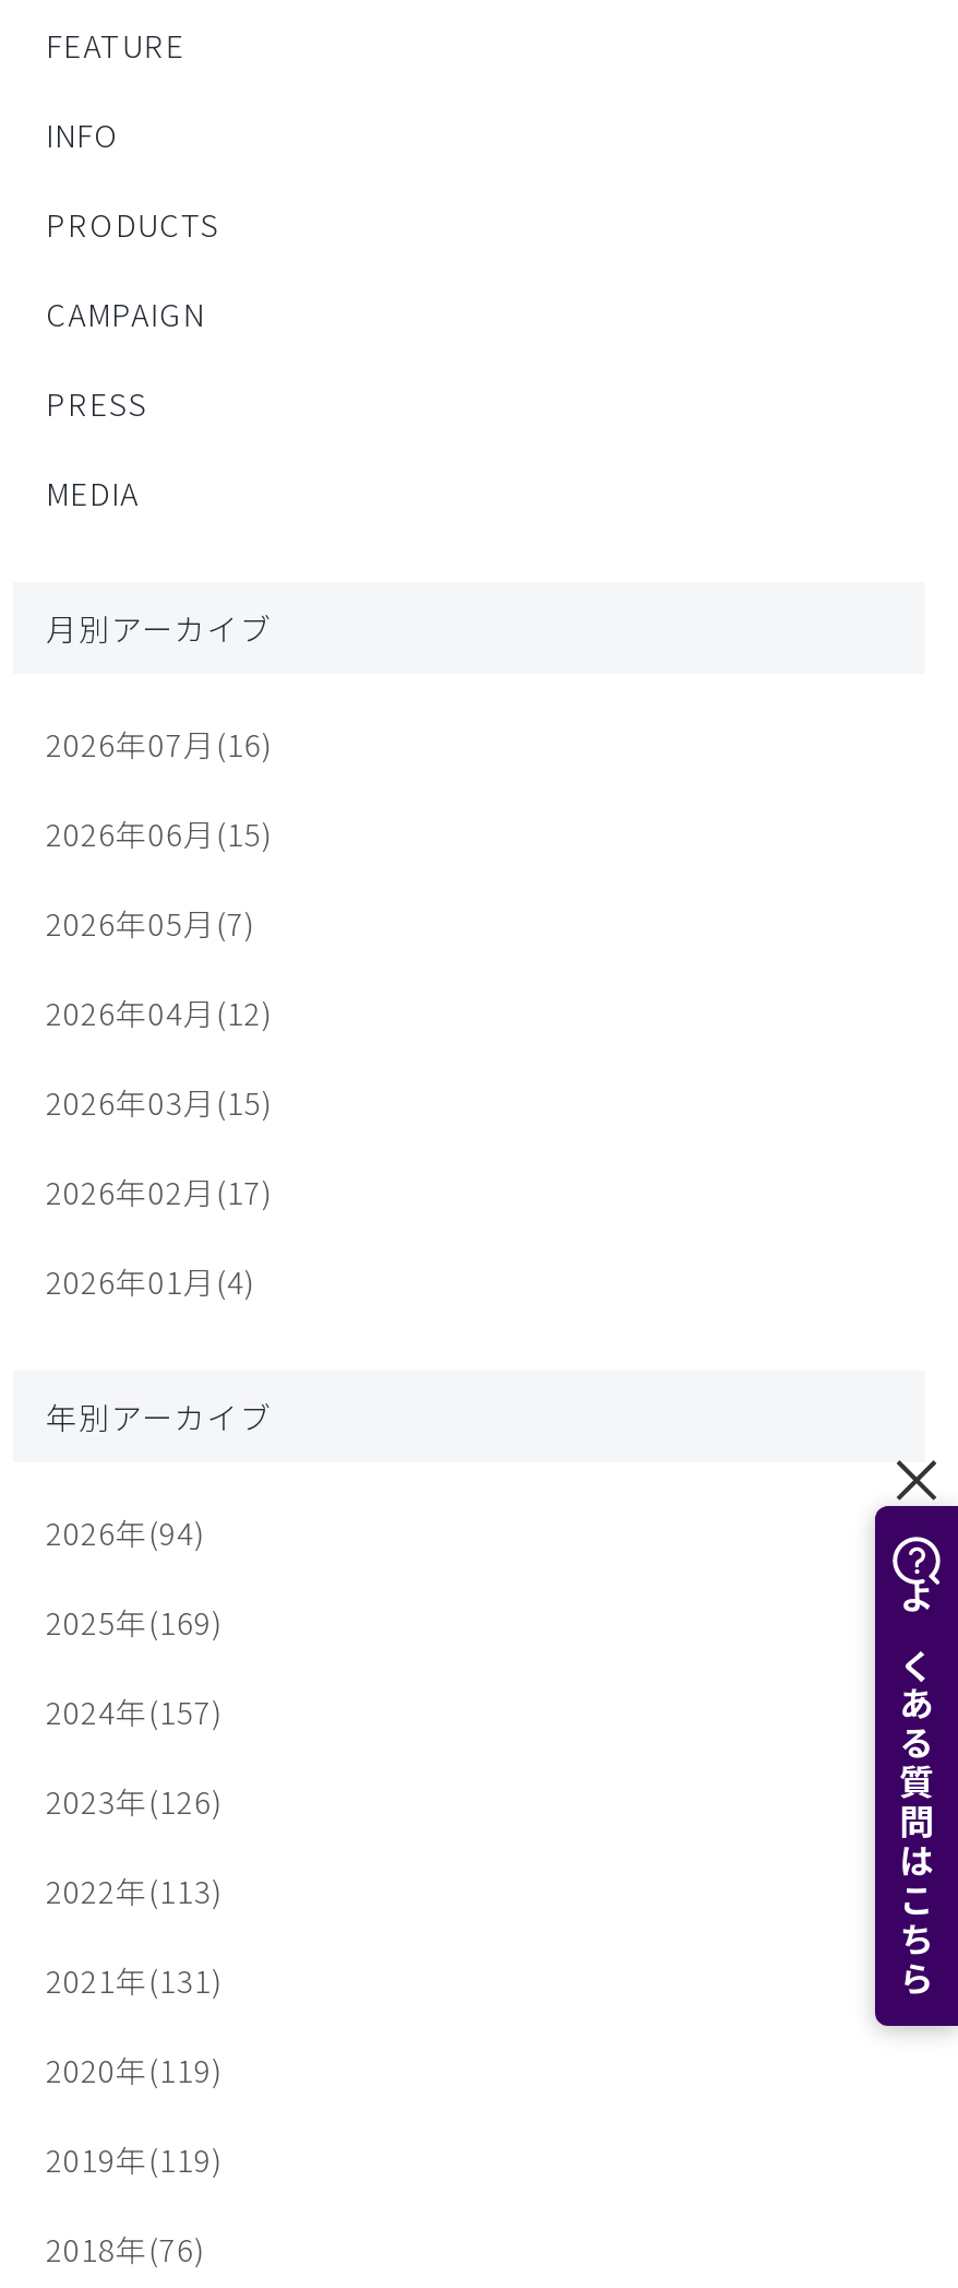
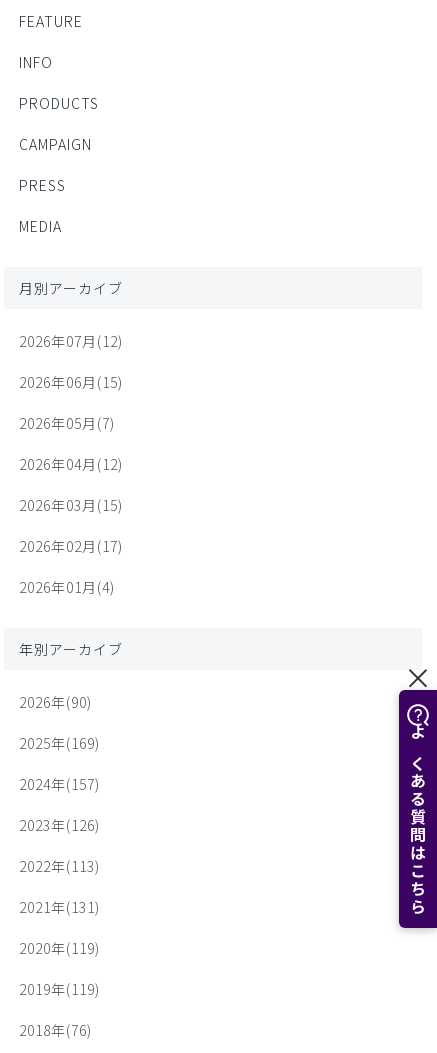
- 2026年07月(16)
+ 2026年07月(12)

- 2026年(94)
+ 2026年(90)
